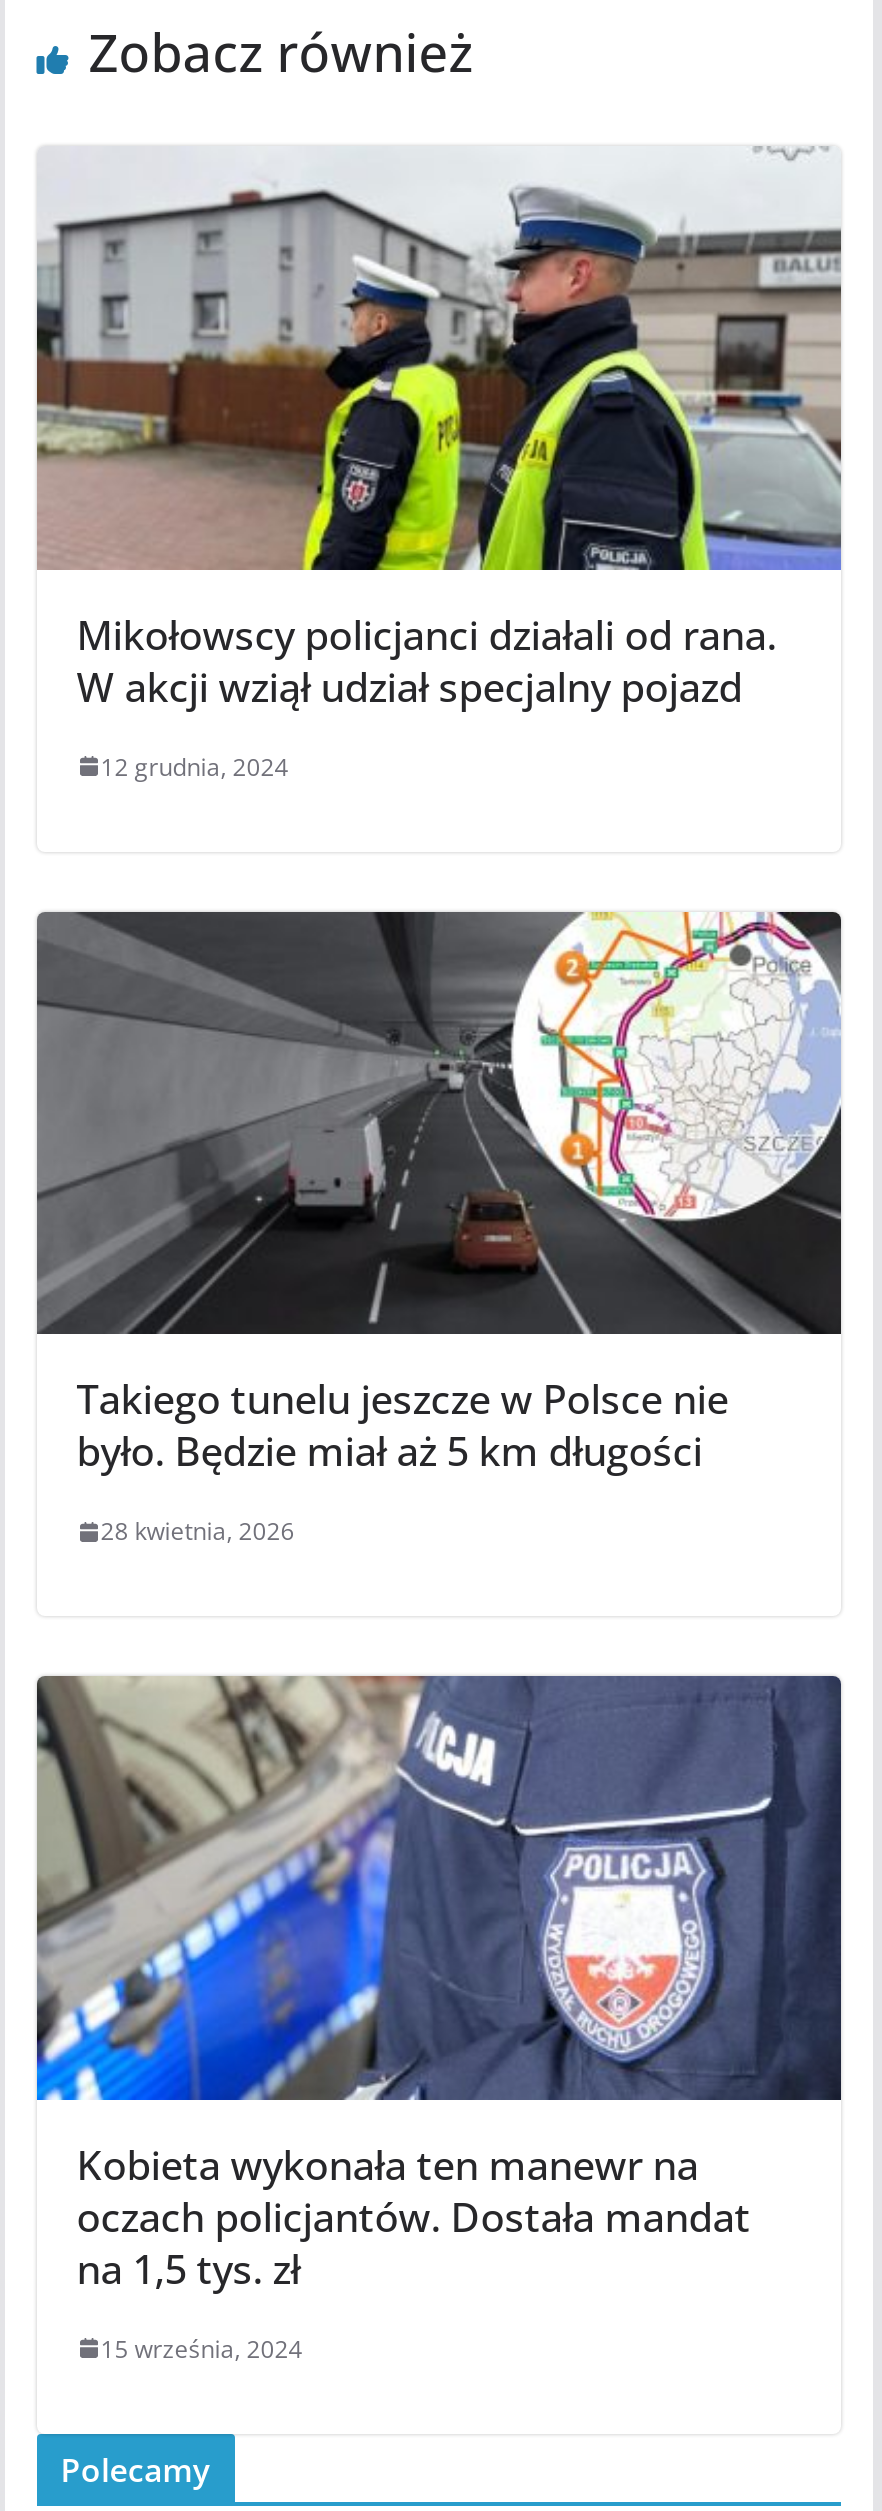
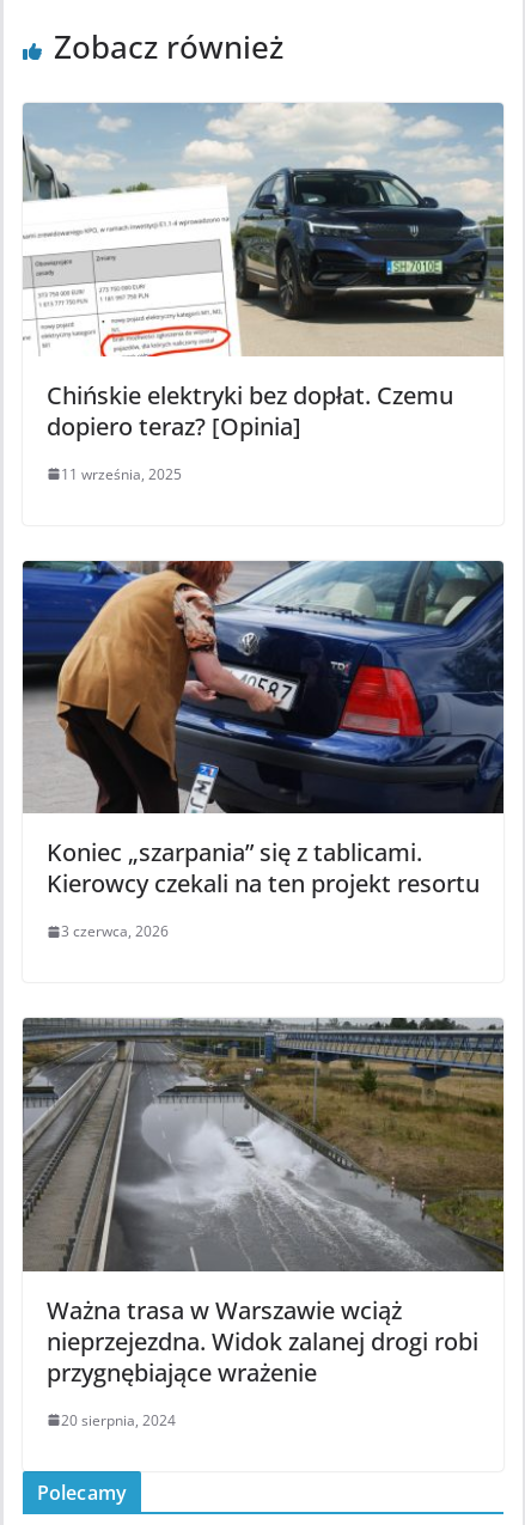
- [image]
- Mikołowscy policjanci działali od rana.
- W akcji wziął udział specjalny pojazd
+ [image]
+ Chińskie elektryki bez dopłat. Czemu
+ dopiero teraz? [Opinia]

- 12 grudnia, 2024
+ 11 września, 2025

- [image]
- Takiego tunelu jeszcze w Polsce nie
- było. Będzie miał aż 5 km długości
+ [image]
+ Koniec „szarpania” się z tablicami.
+ Kierowcy czekali na ten projekt resortu

- 28 kwietnia, 2026
+ 3 czerwca, 2026

- [image]
- Kobieta wykonała ten manewr na
- oczach policjantów. Dostała mandat
- na 1,5 tys. zł
+ [image]
+ Ważna trasa w Warszawie wciąż
+ nieprzejezdna. Widok zalanej drogi robi
+ przygnębiające wrażenie

- 15 września, 2024
+ 20 sierpnia, 2024
